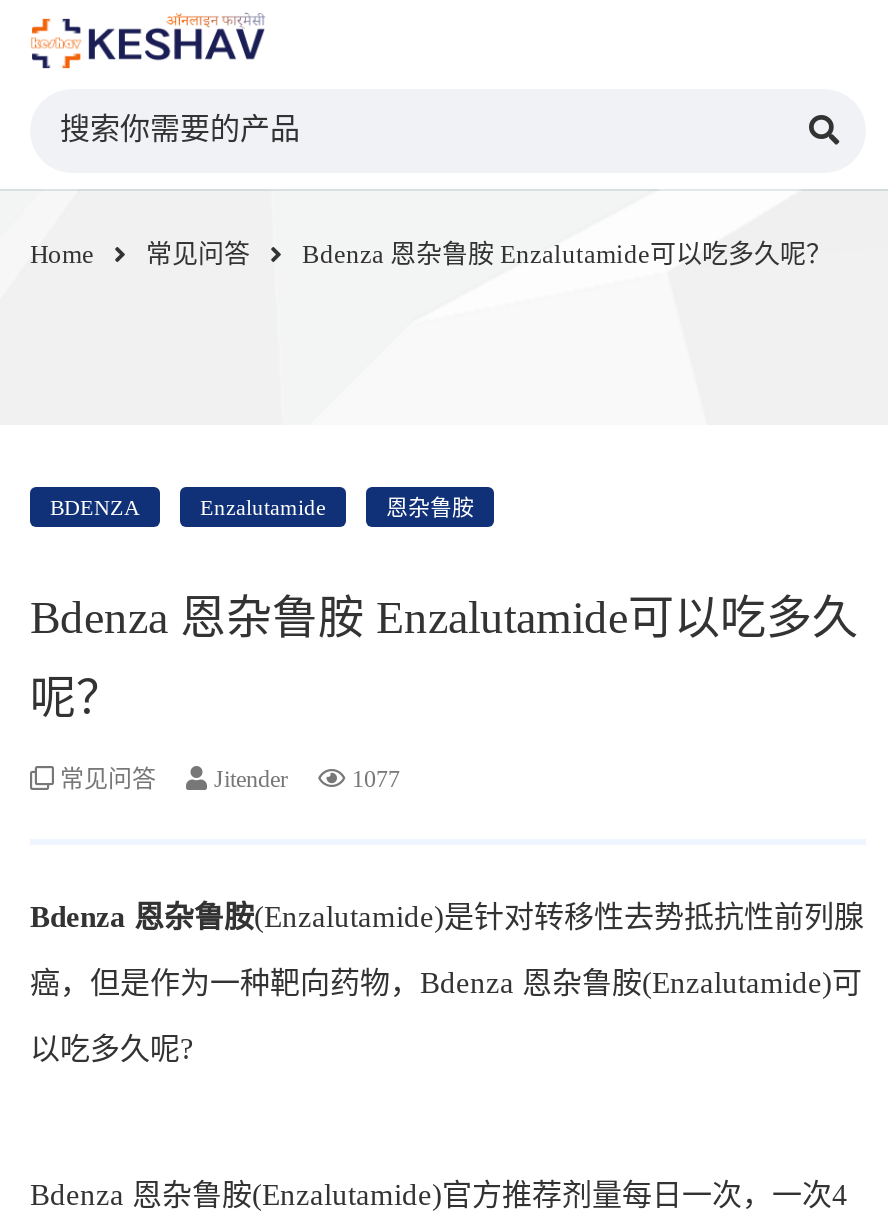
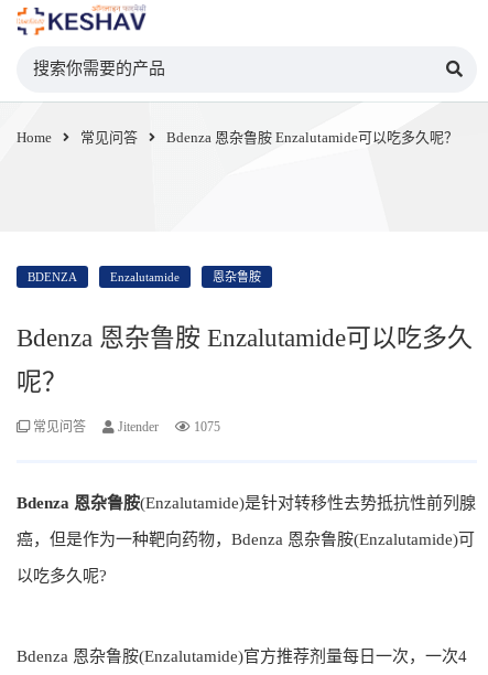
- 1077
+ 1075
